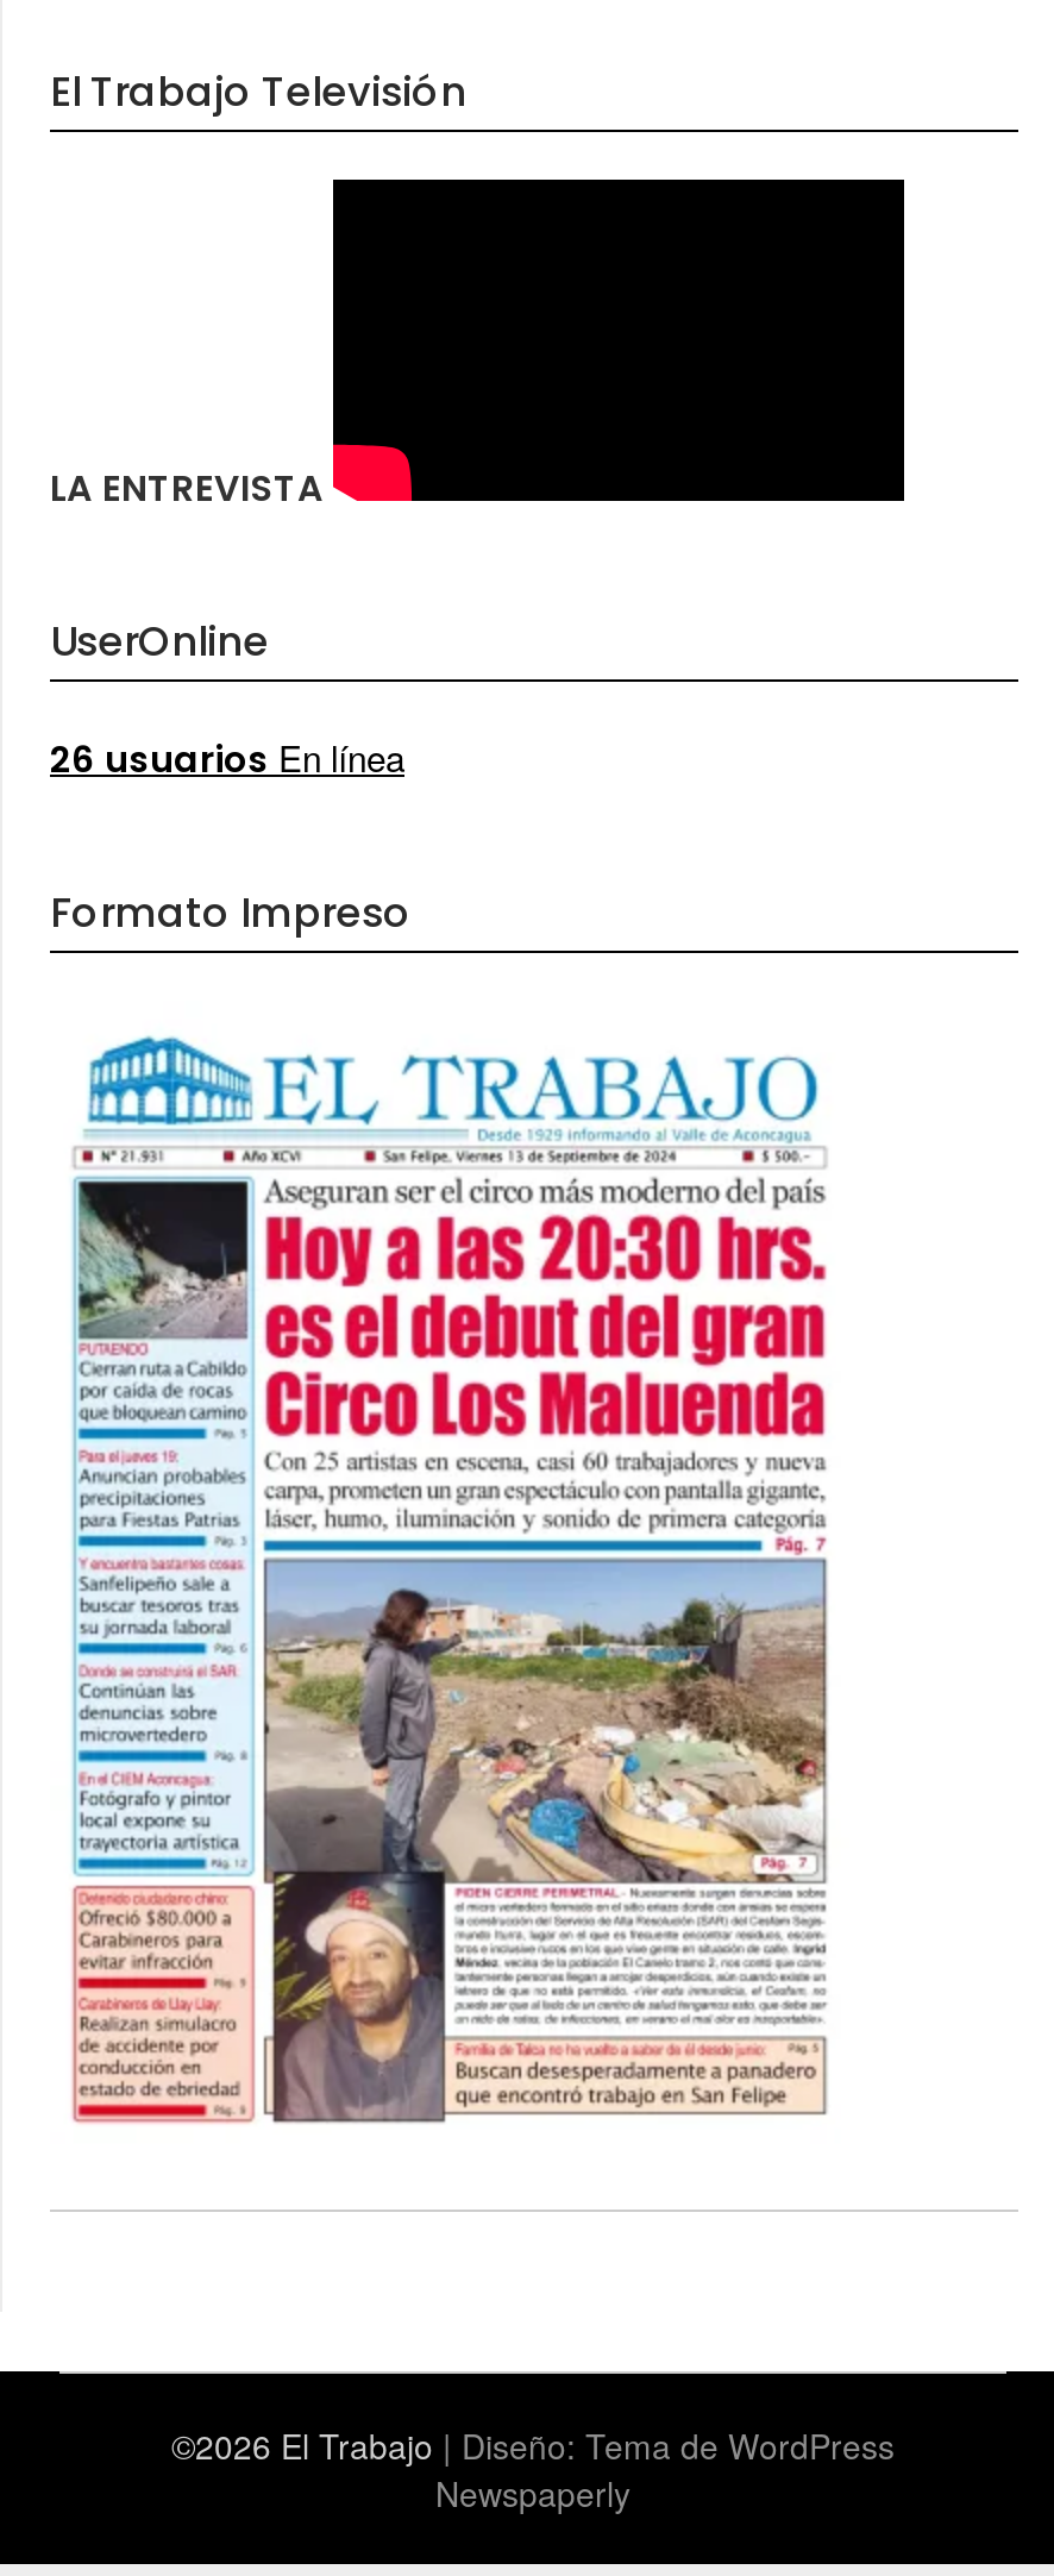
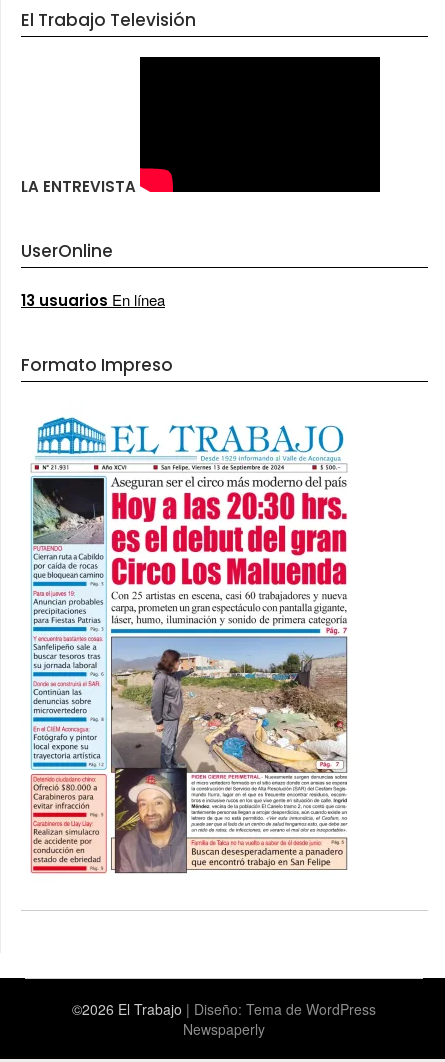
- 26 usuarios En línea
+ 13 usuarios En línea
